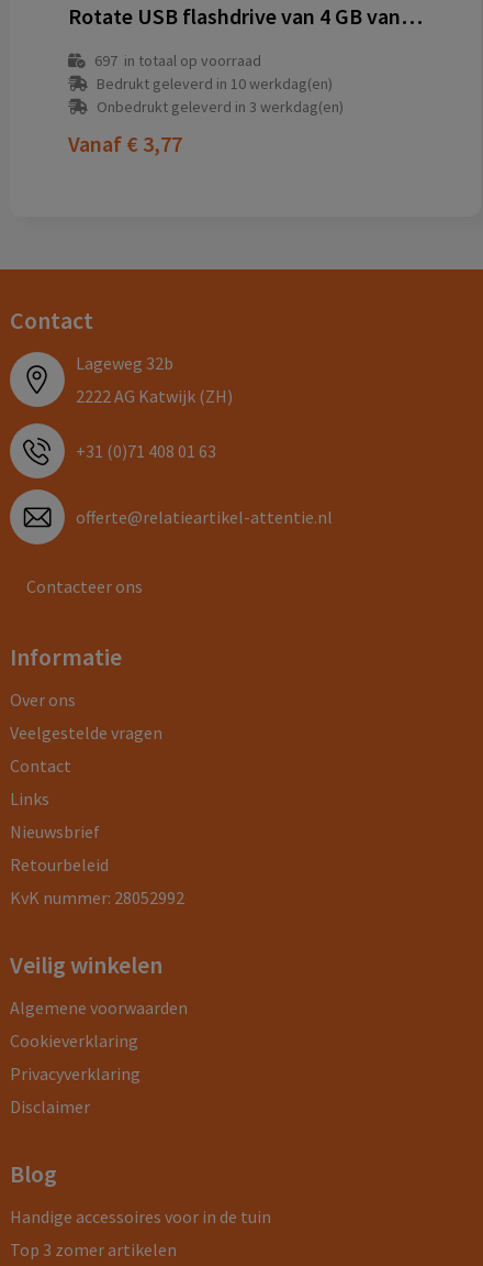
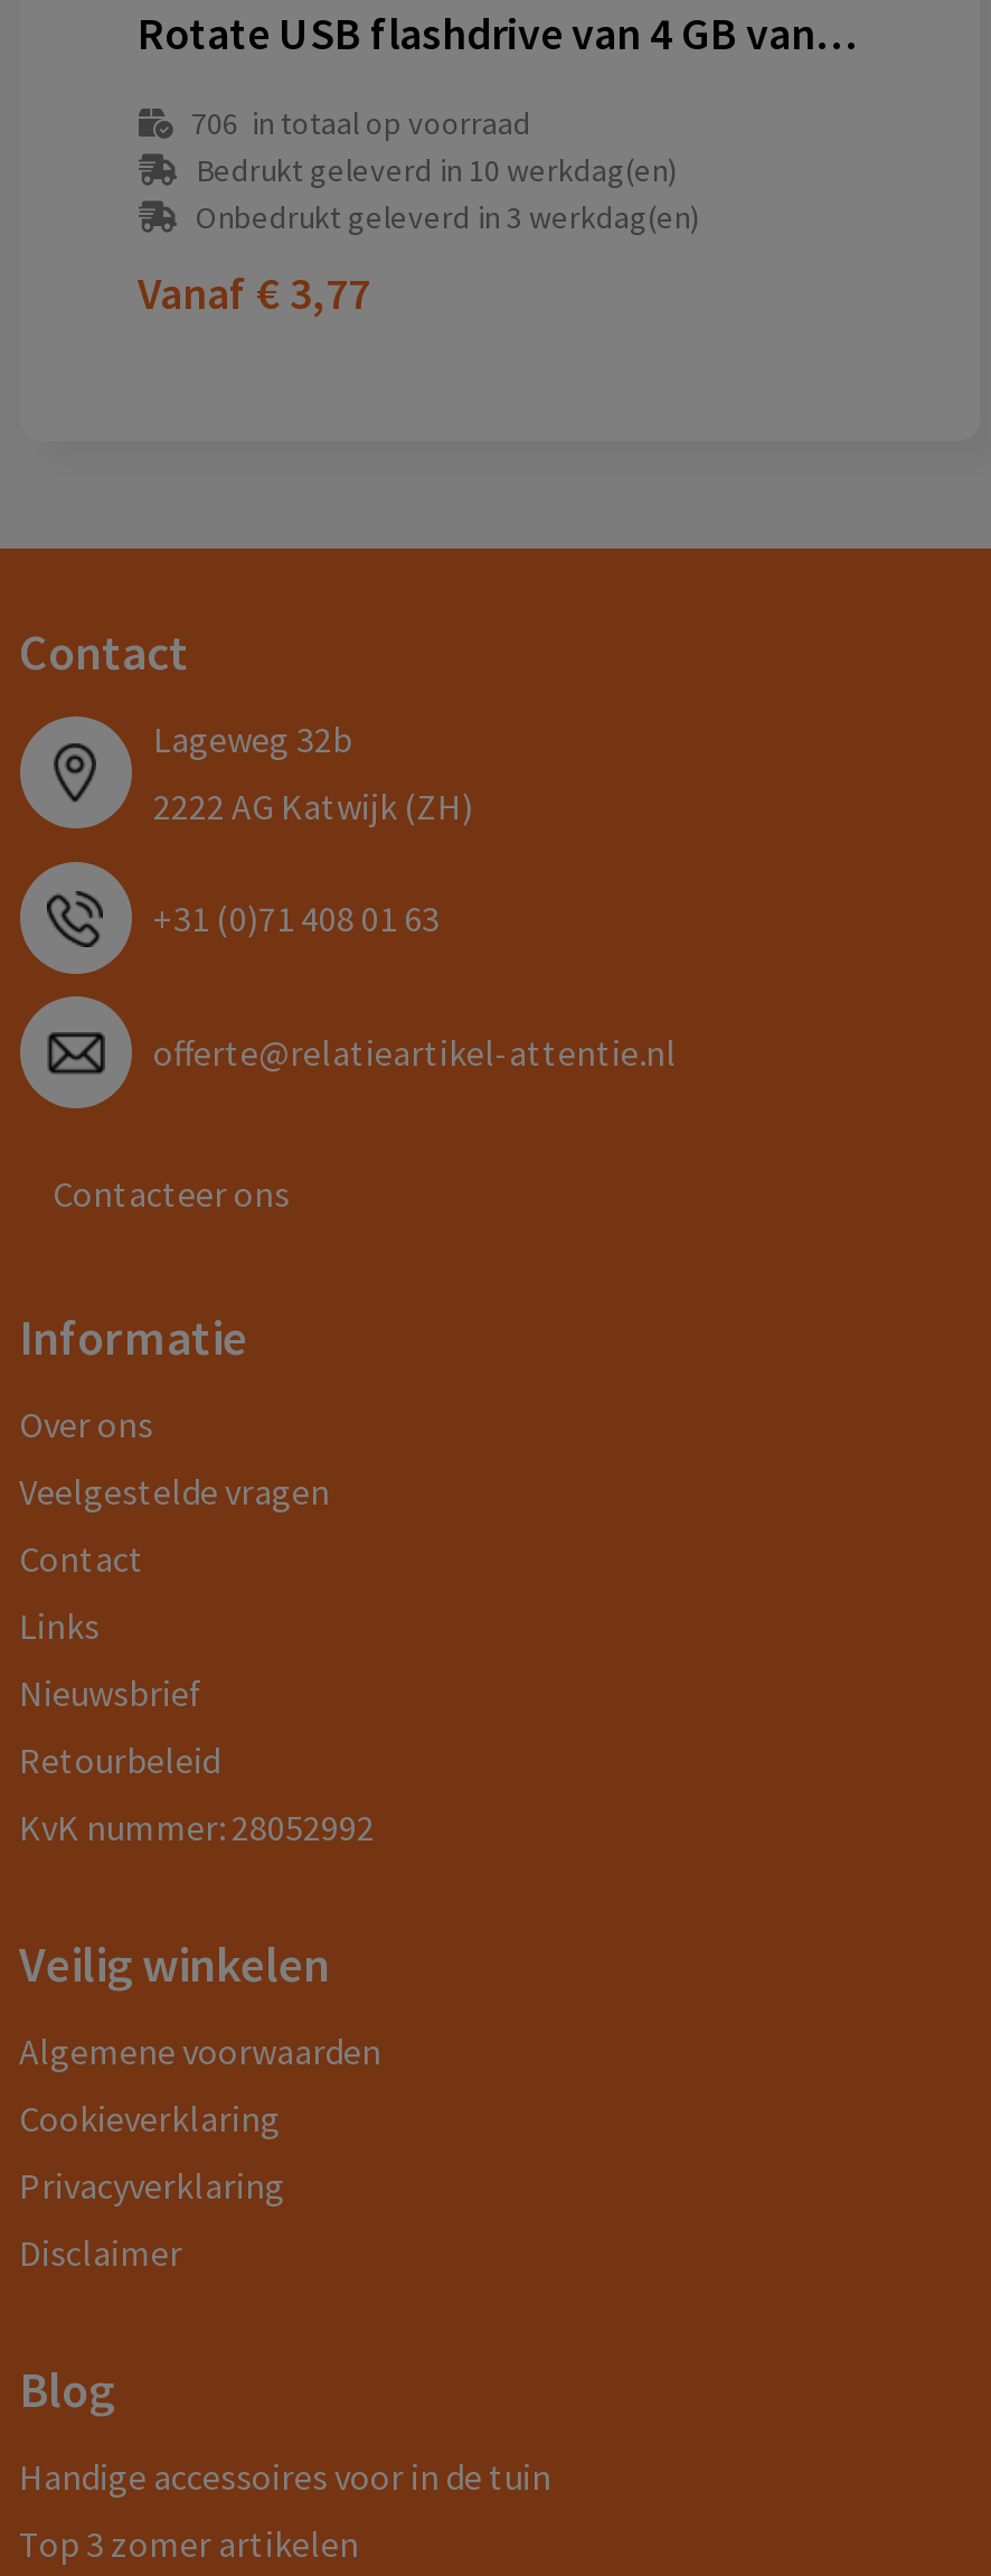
- 697 in totaal op voorraad
+ 706 in totaal op voorraad
